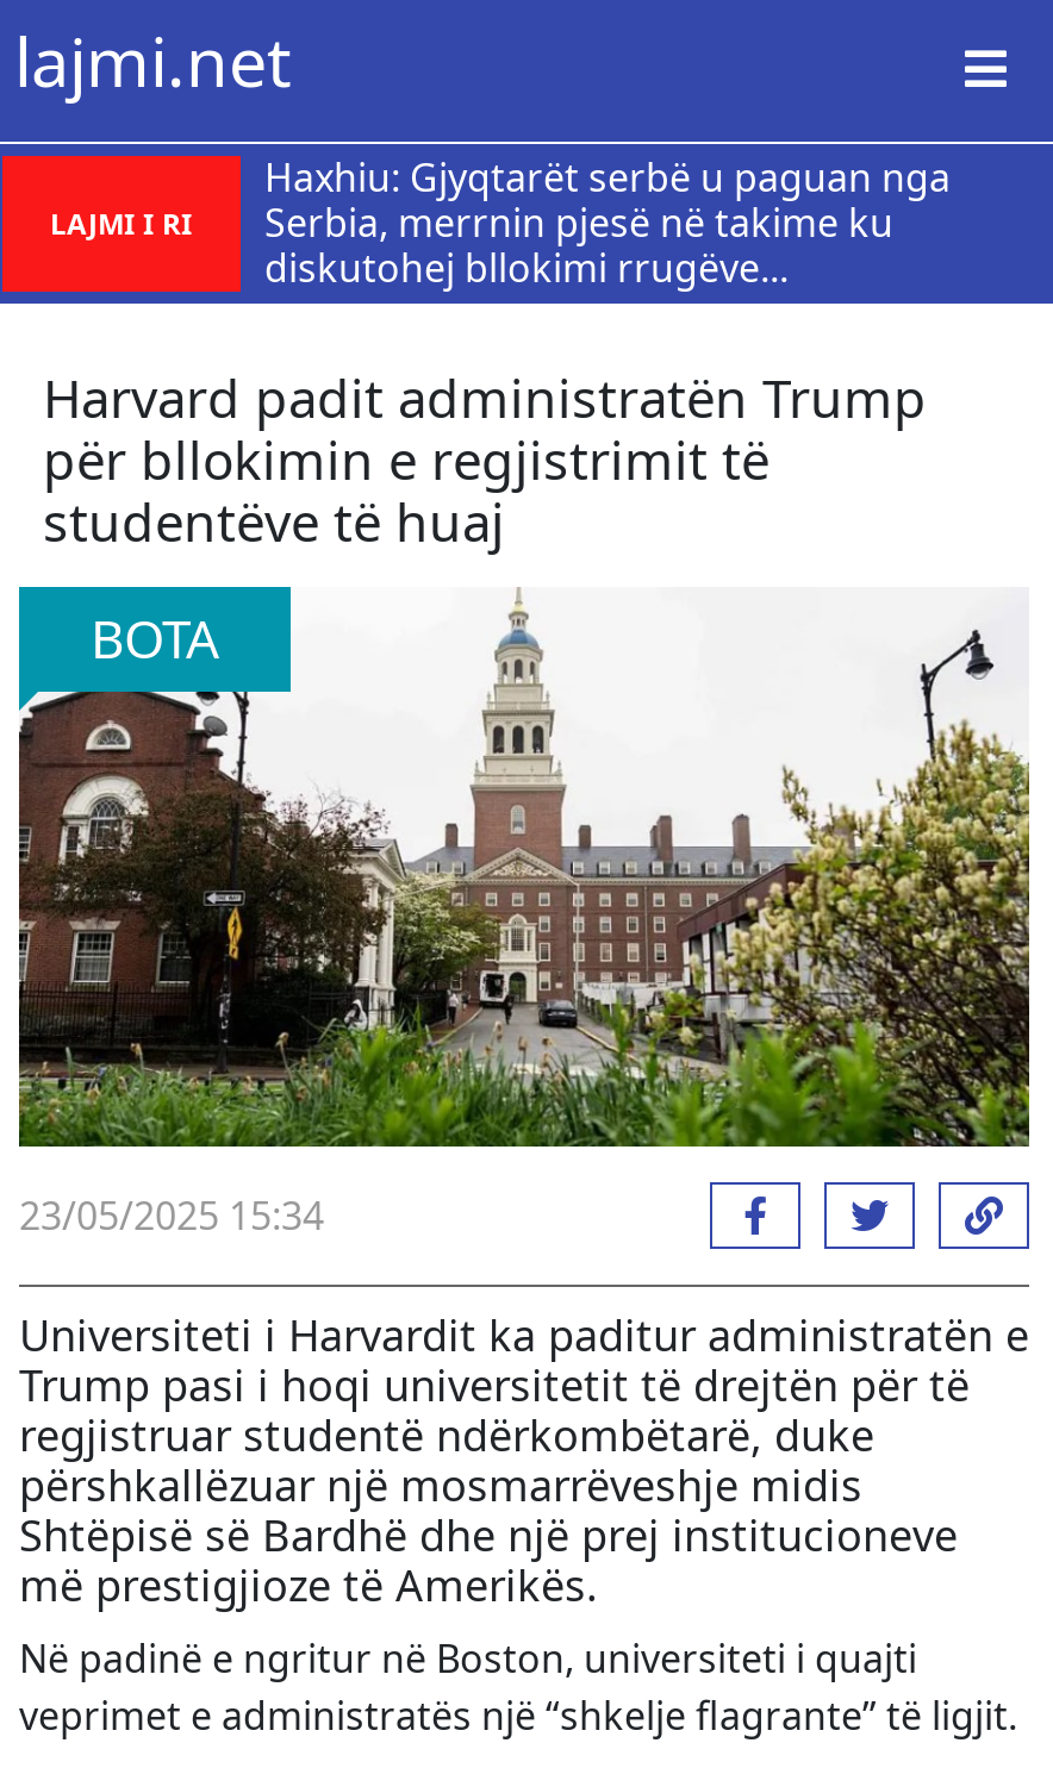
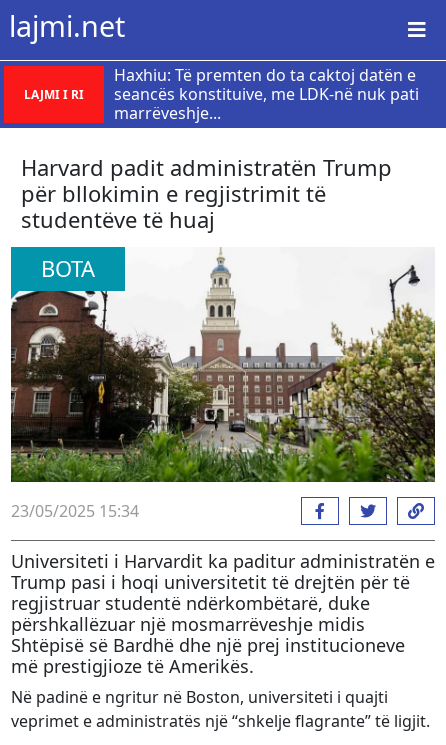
- Haxhiu: Gjyqtarët serbë u paguan nga
- Serbia, merrnin pjesë në takime ku
- diskutohej bllokimi rrugëve...
+ Haxhiu: Të premten do ta caktoj datën e
+ seancës konstituive, me LDK-në nuk pati
+ marrëveshje...
